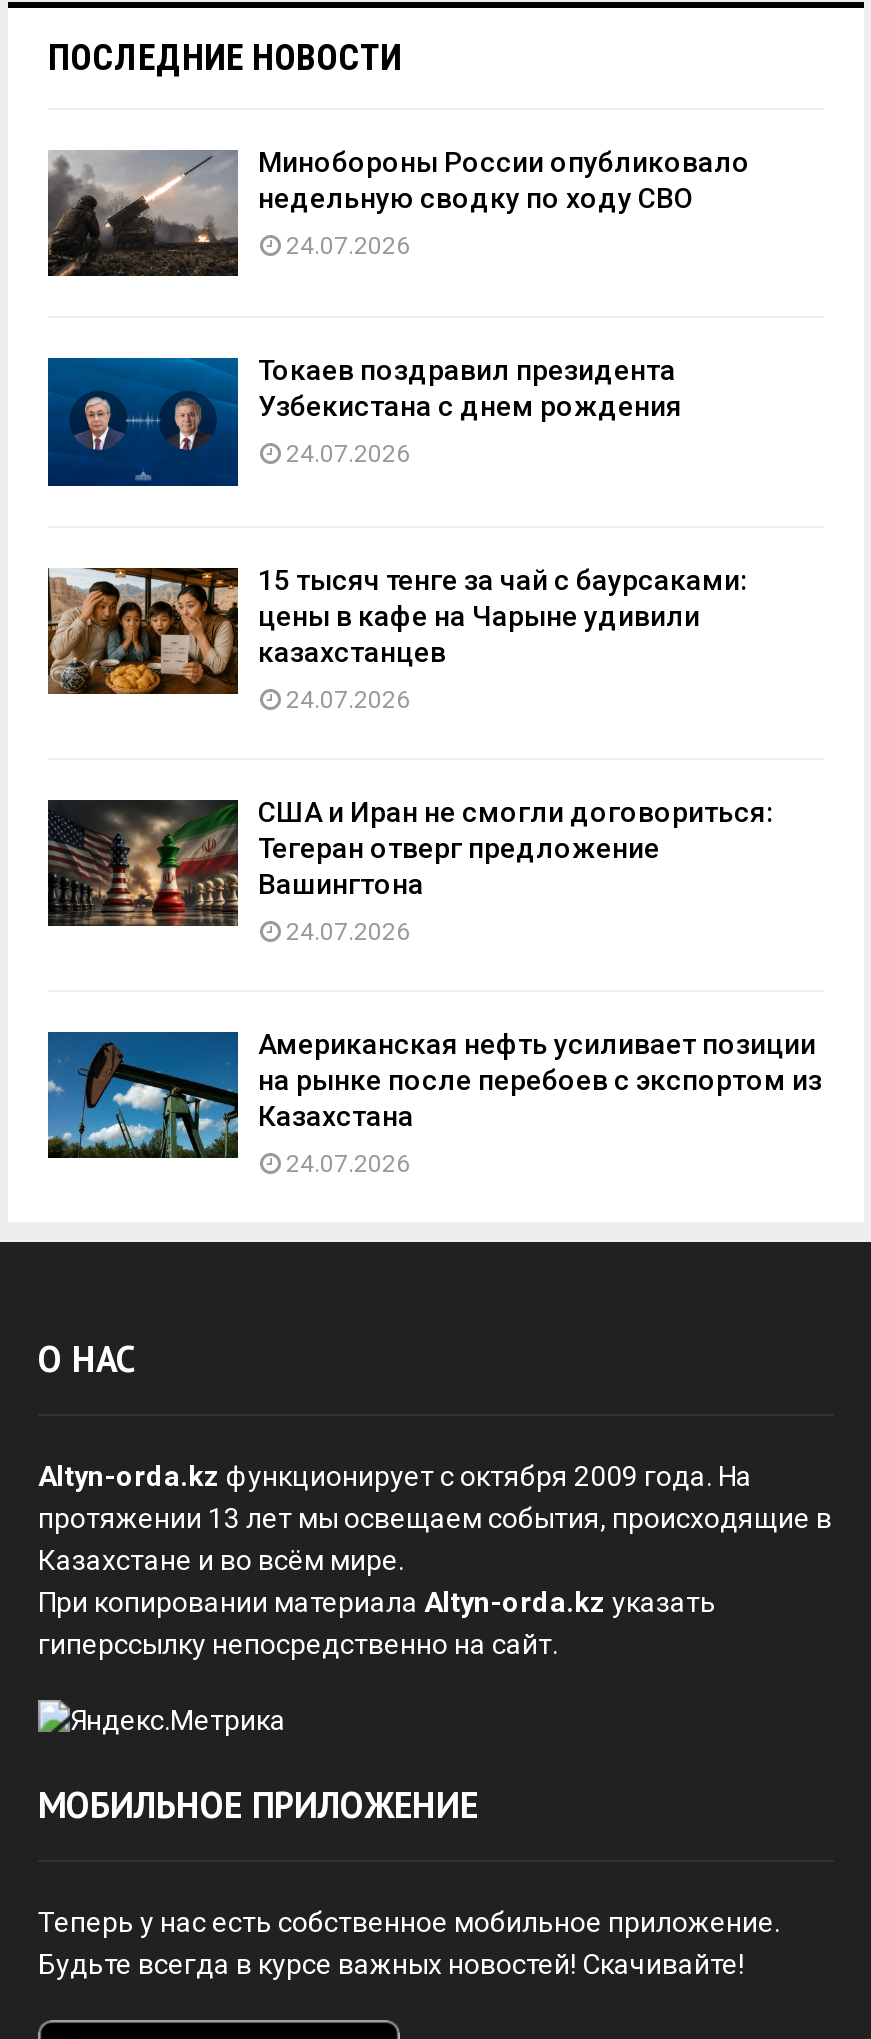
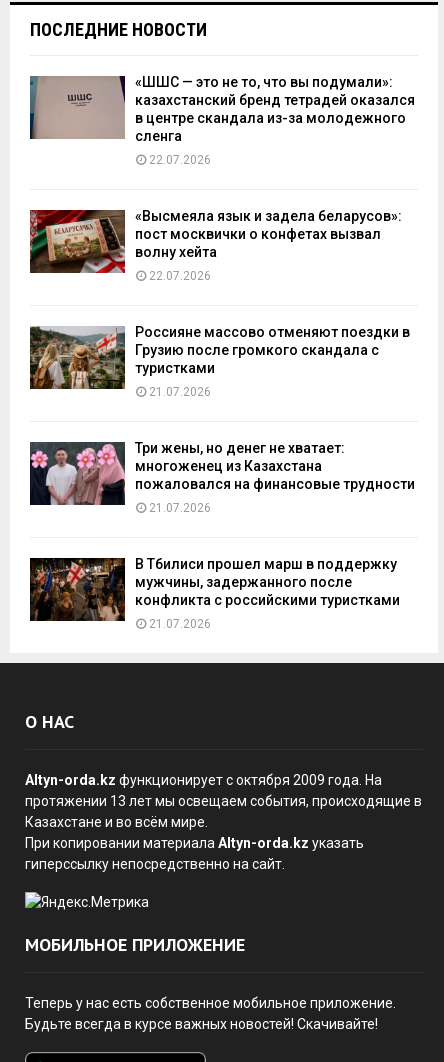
- [image]
- Минобороны России опубликовало
- недельную сводку по ходу СВО
+ [image]
+ «ШШС — это не то, что вы подумали»:
+ казахстанский бренд тетрадей оказался
+ в центре скандала из-за молодежного
+ сленга

- 24.07.2026
+ 22.07.2026

- [image]
- Токаев поздравил президента
- Узбекистана с днем рождения
+ [image]
+ «Высмеяла язык и задела беларусов»:
+ пост москвички о конфетах вызвал
+ волну хейта

- 24.07.2026
+ 22.07.2026

- [image]
- 15 тысяч тенге за чай с баурсаками:
- цены в кафе на Чарыне удивили
- казахстанцев
+ [image]
+ Россияне массово отменяют поездки в
+ Грузию после громкого скандала с
+ туристками

- 24.07.2026
+ 21.07.2026

- [image]
- США и Иран не смогли договориться:
- Тегеран отверг предложение
- Вашингтона
+ [image]
+ Три жены, но денег не хватает:
+ многоженец из Казахстана
+ пожаловался на финансовые трудности

- 24.07.2026
+ 21.07.2026

- [image]
- Американская нефть усиливает позиции
- на рынке после перебоев с экспортом из
- Казахстана
+ [image]
+ В Тбилиси прошел марш в поддержку
+ мужчины, задержанного после
+ конфликта с российскими туристками

- 24.07.2026
+ 21.07.2026
